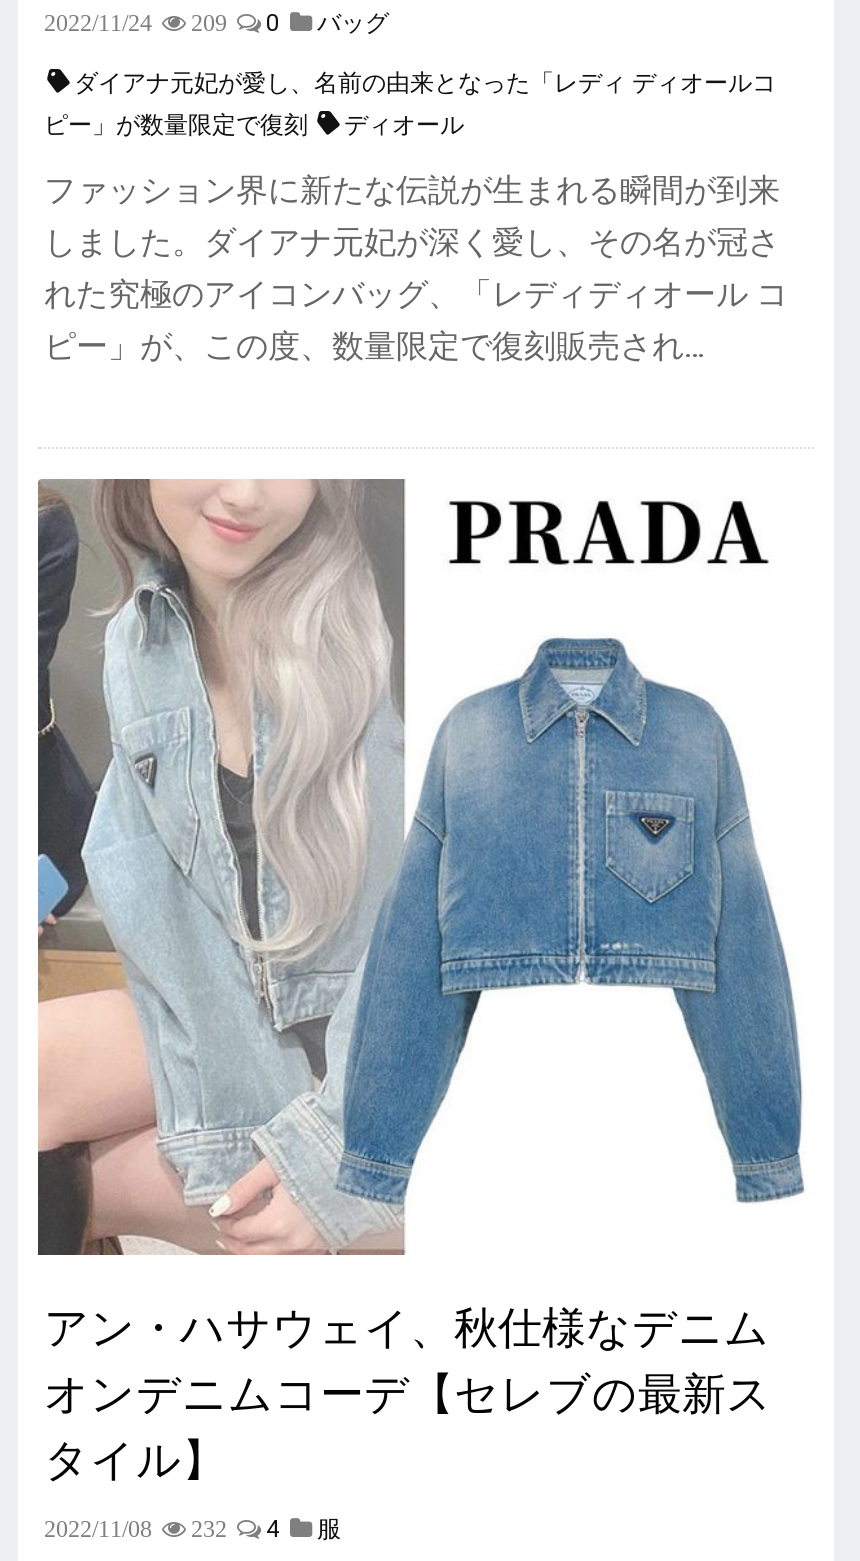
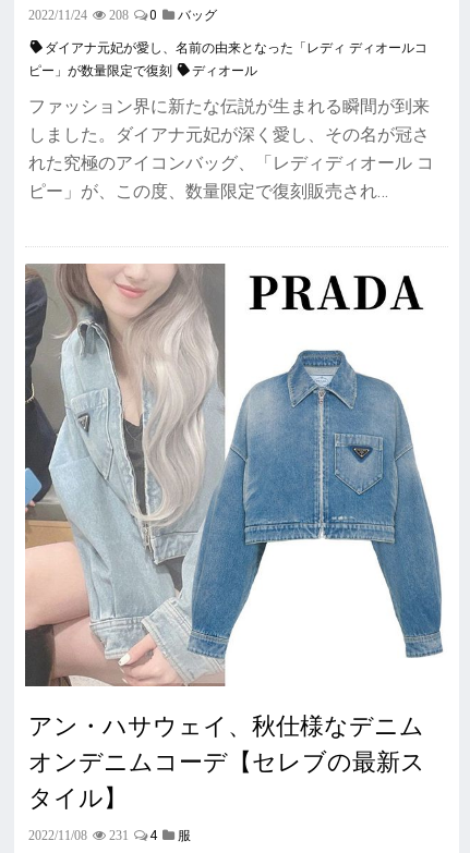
- 2022/11/24 209 0 バッグ
+ 2022/11/24 208 0 バッグ

- 2022/11/08 232 4 服
+ 2022/11/08 231 4 服
